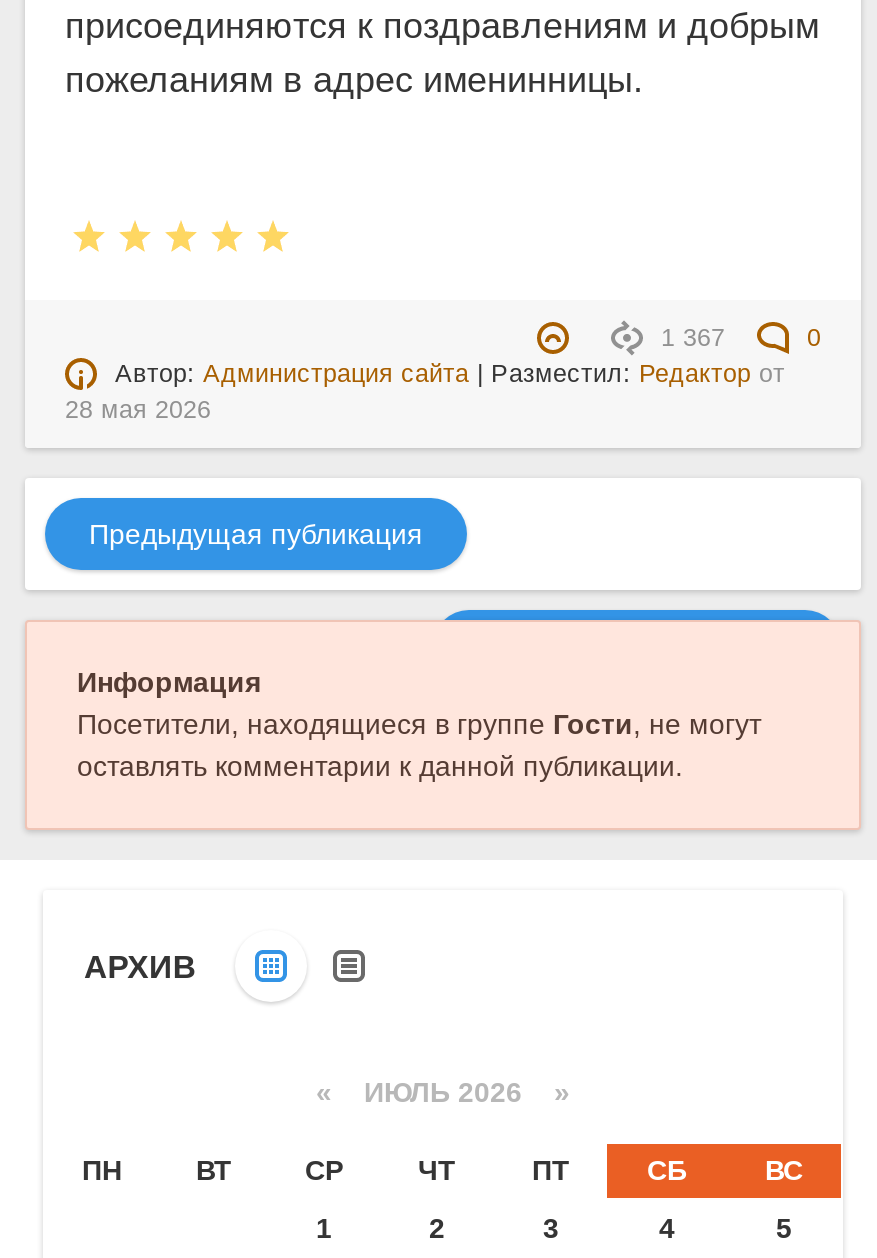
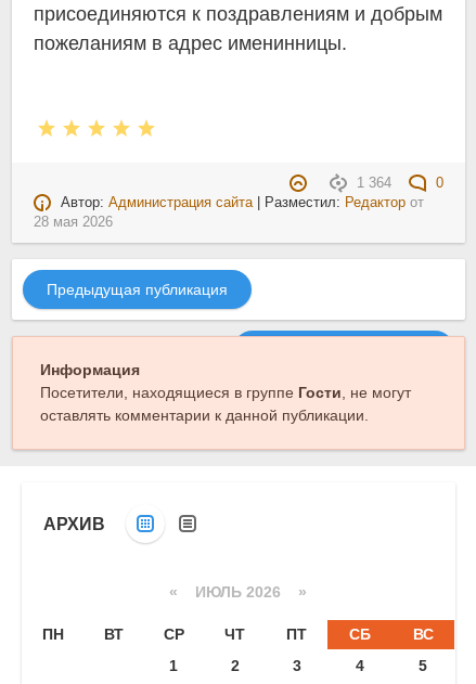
- 1 367
+ 1 364
